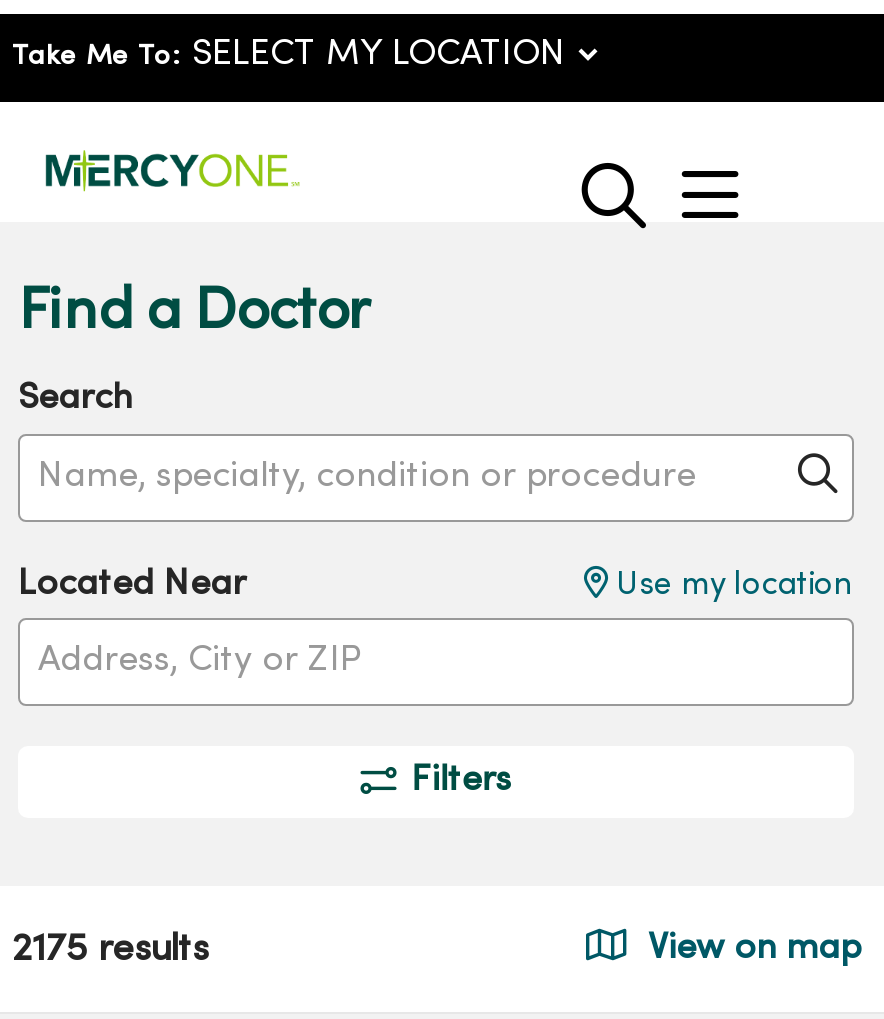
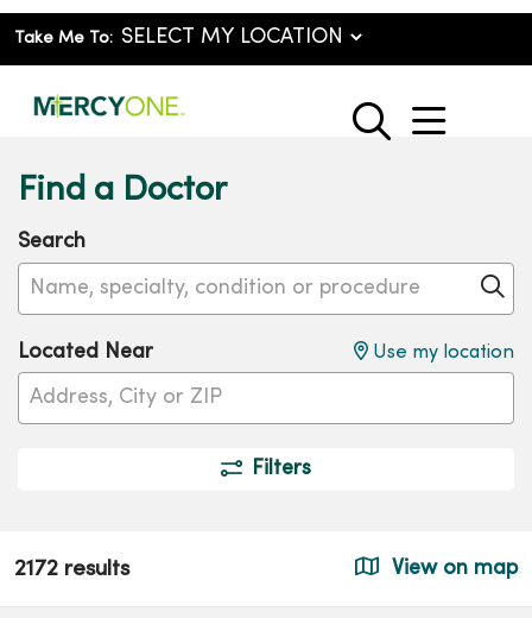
- 2175 results
+ 2172 results
